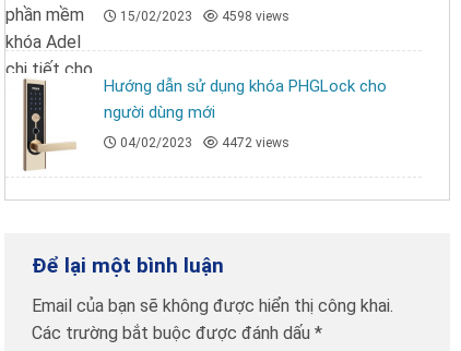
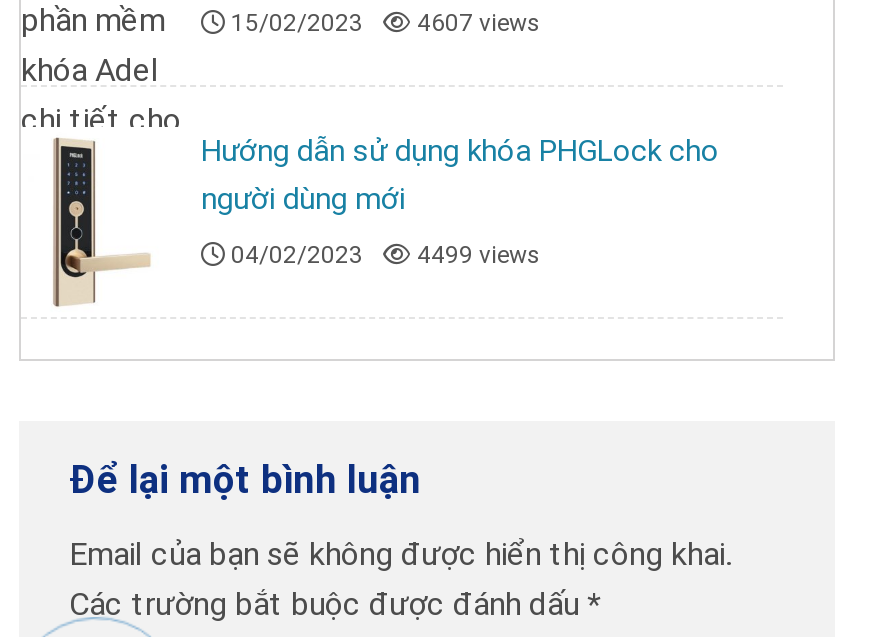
- 15/02/2023 4598 views
+ 15/02/2023 4607 views

- 04/02/2023 4472 views
+ 04/02/2023 4499 views
